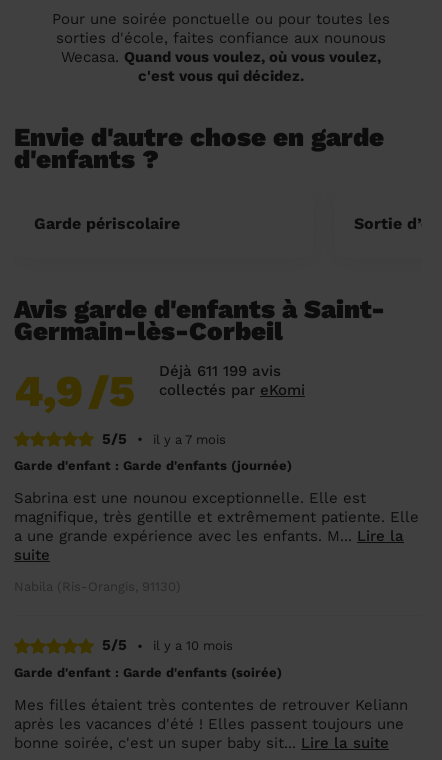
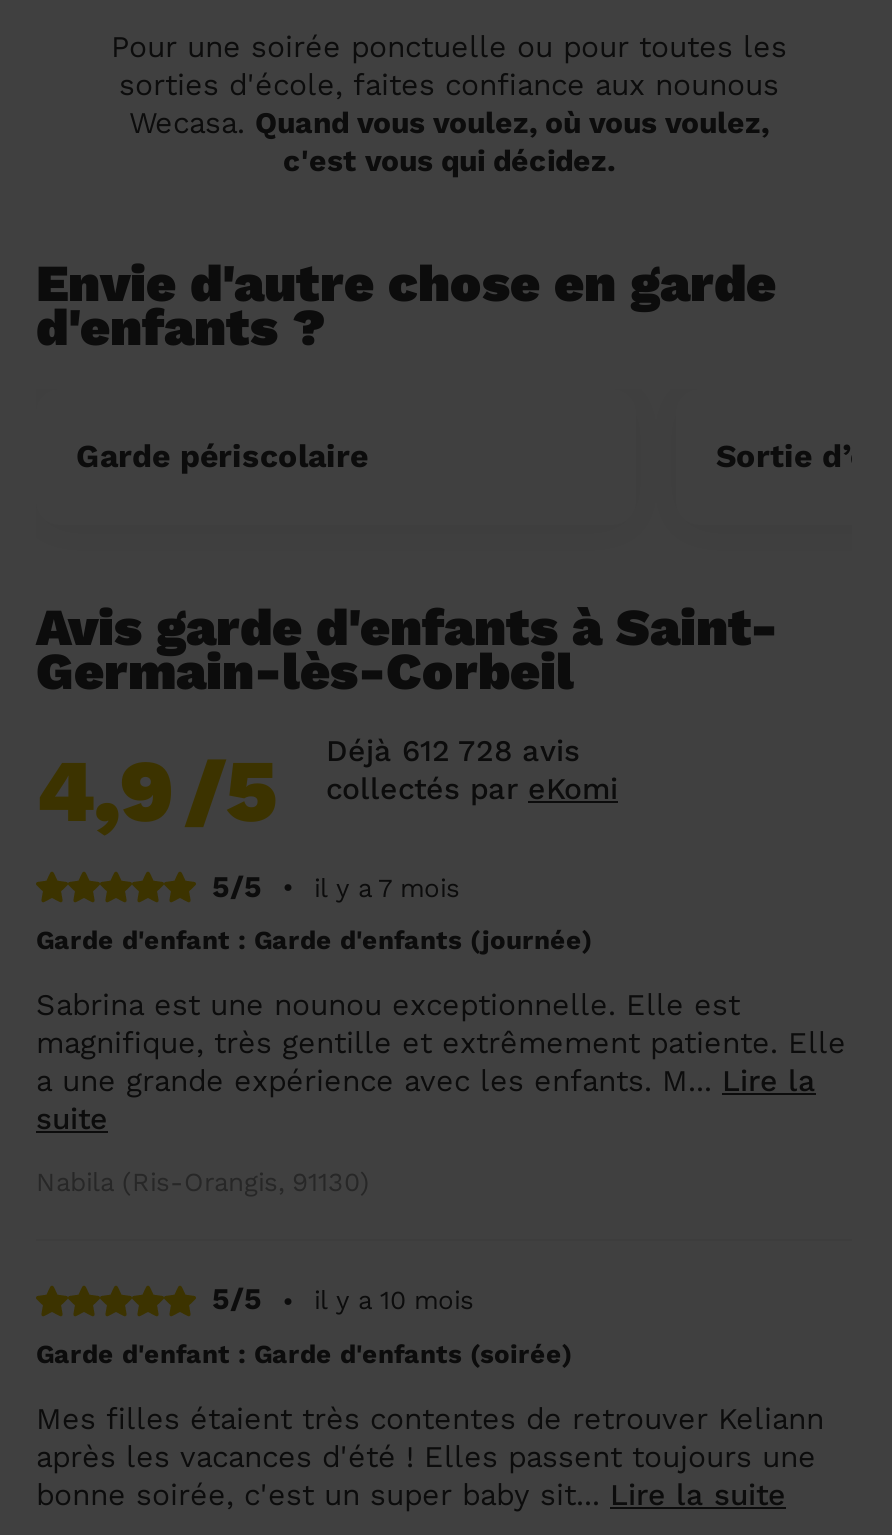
- Déjà 611 199 avis
+ Déjà 612 728 avis
